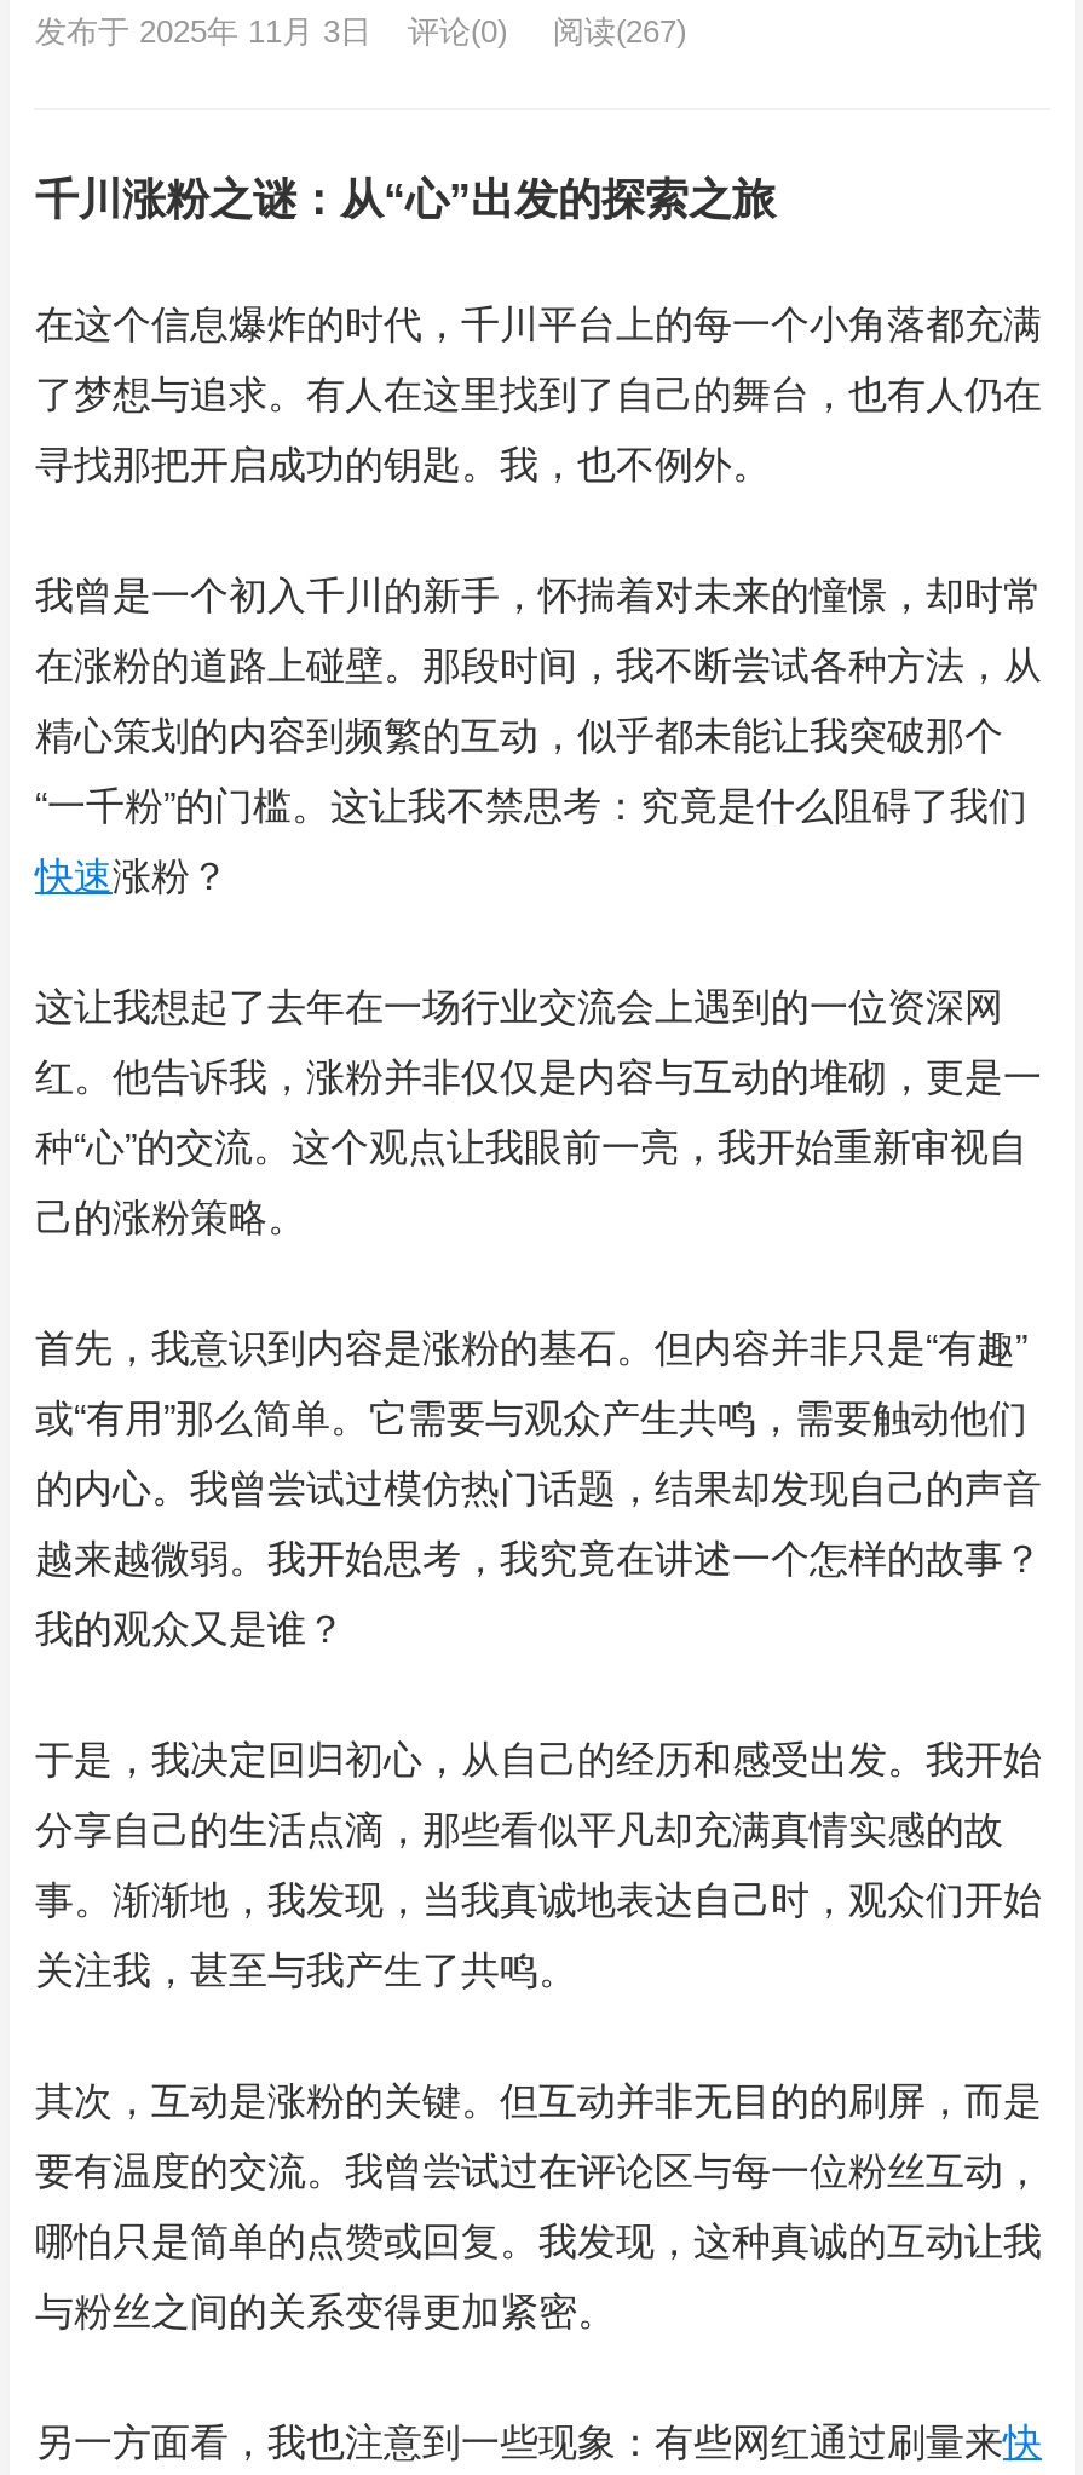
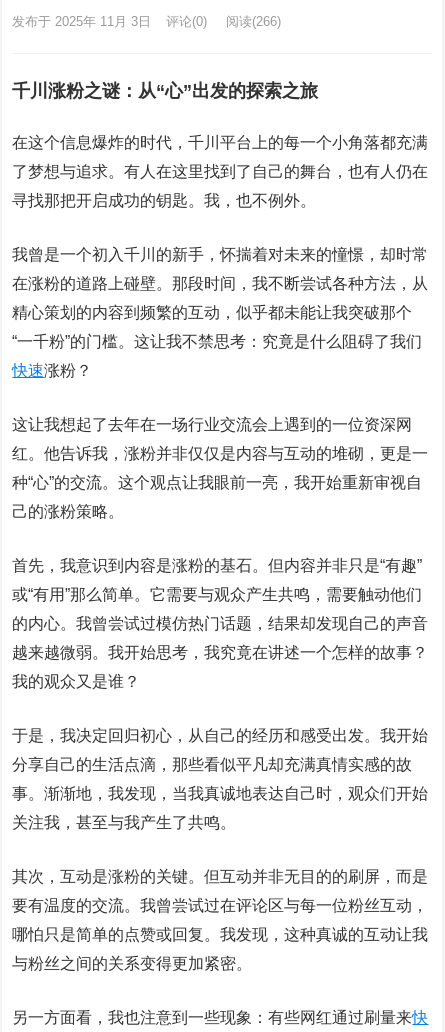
- 发布于 2025年 11月 3日 评论(0) 阅读(267)
+ 发布于 2025年 11月 3日 评论(0) 阅读(266)
